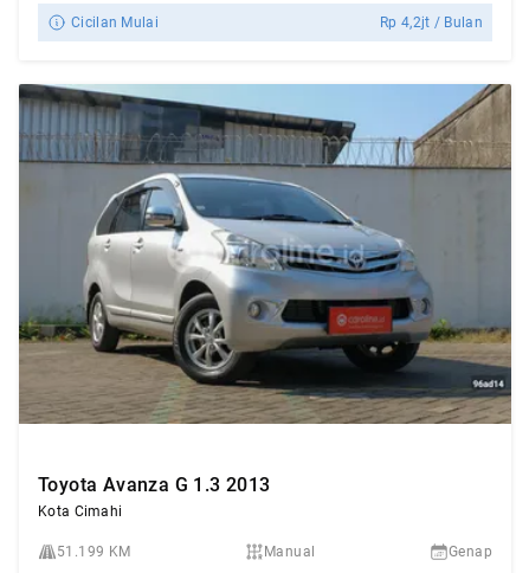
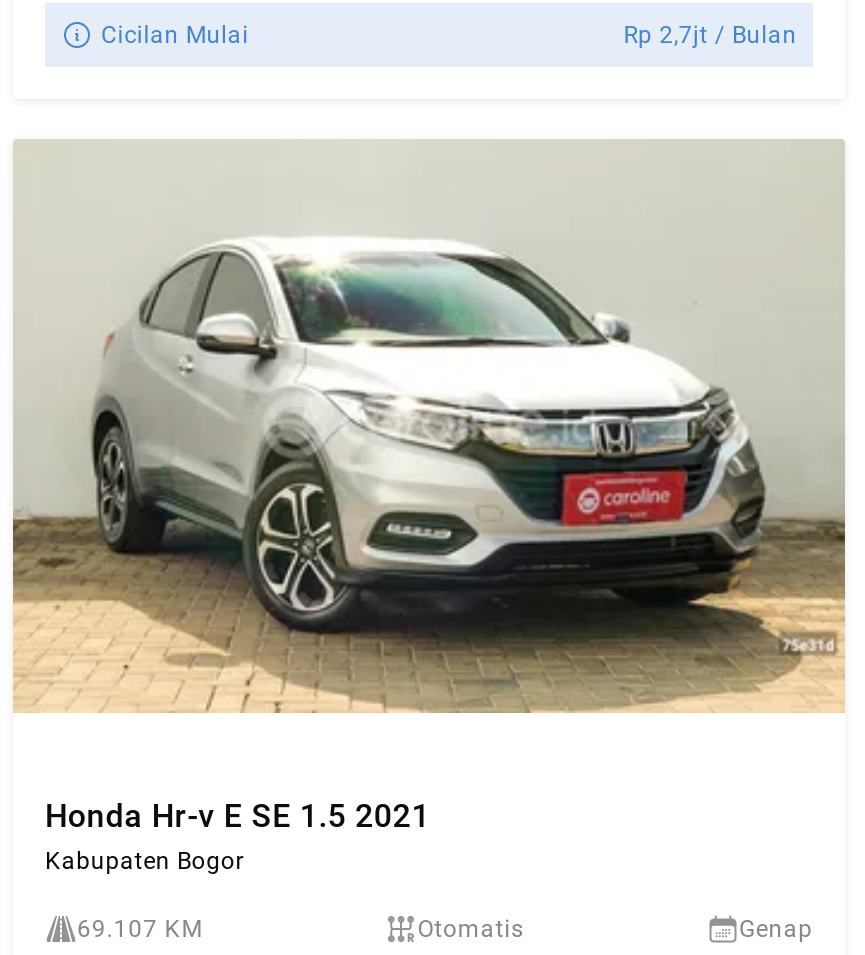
- Rp 4,2jt / Bulan
+ Rp 2,7jt / Bulan

- [image]
+ [image]

- Toyota Avanza G 1.3 2013
- Kota Cimahi
+ Honda Hr-v E SE 1.5 2021
+ Kabupaten Bogor

- 51.199 KM
- Manual
+ 69.107 KM
+ Otomatis
